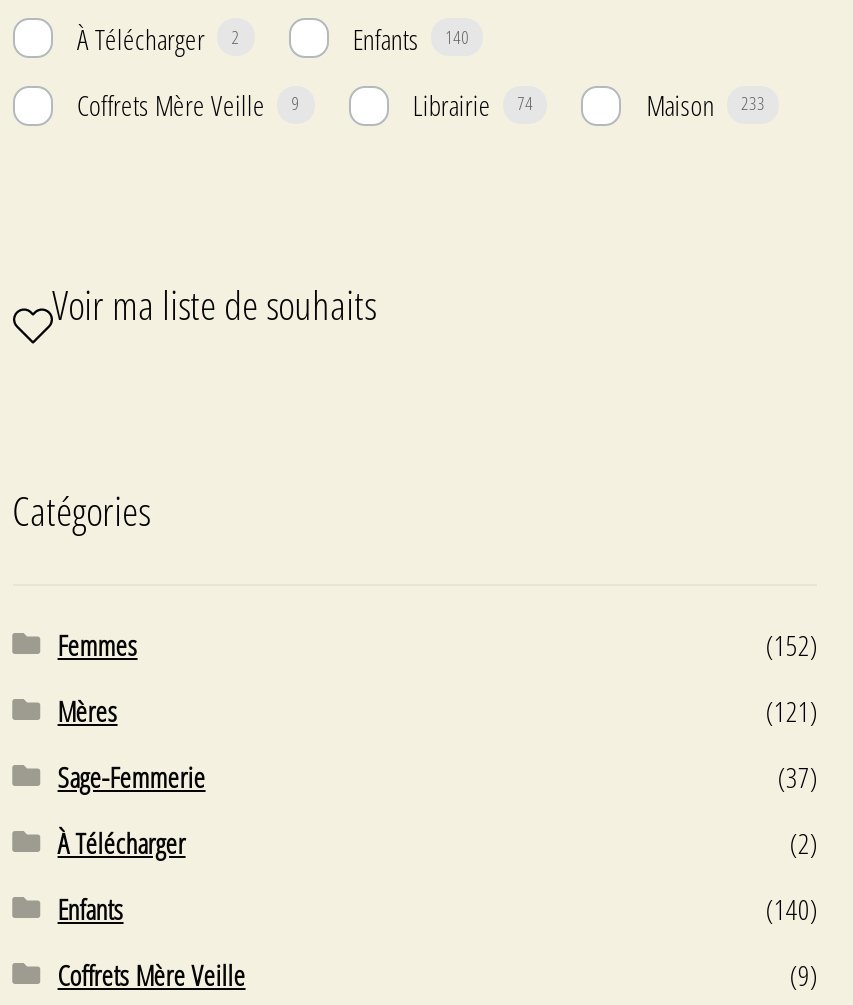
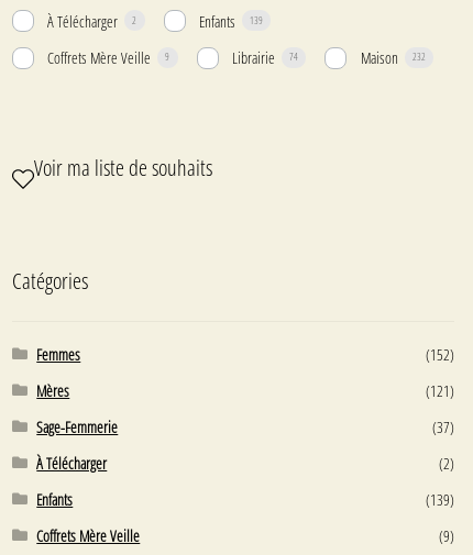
- Enfants 140
+ Enfants 139

- Maison 233
+ Maison 232

- (140)
+ (139)
